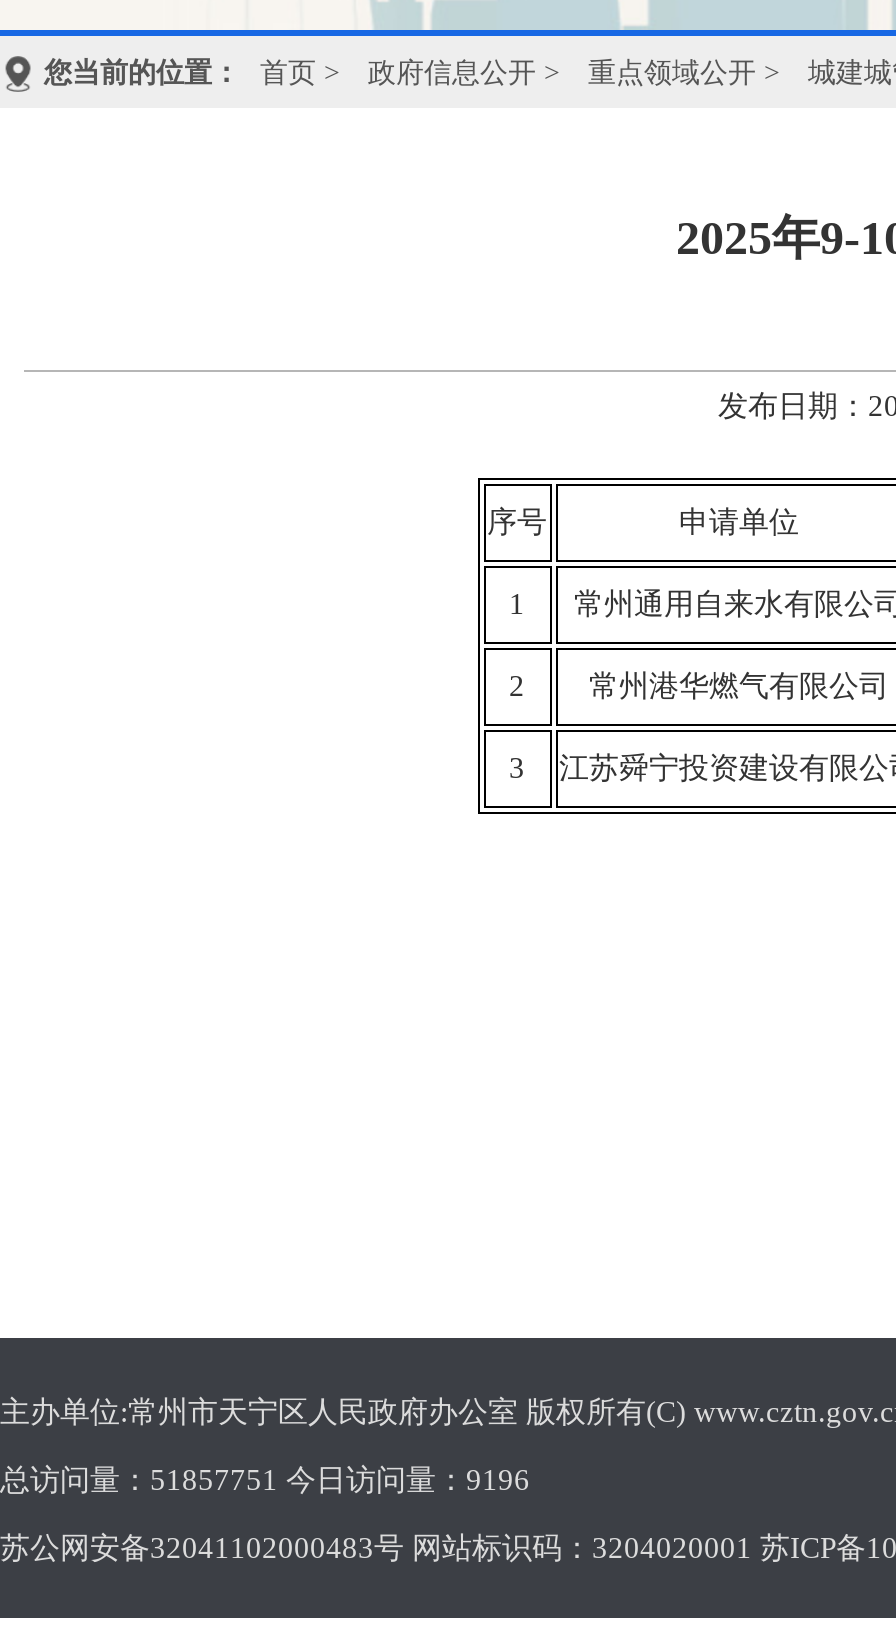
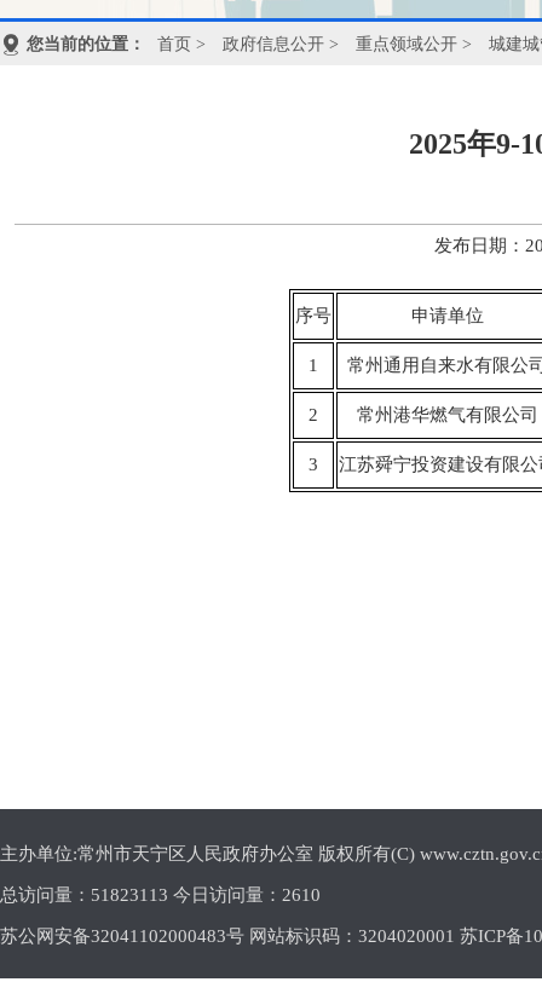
- 总访问量：51857751 今日访问量：9196
+ 总访问量：51823113 今日访问量：2610
